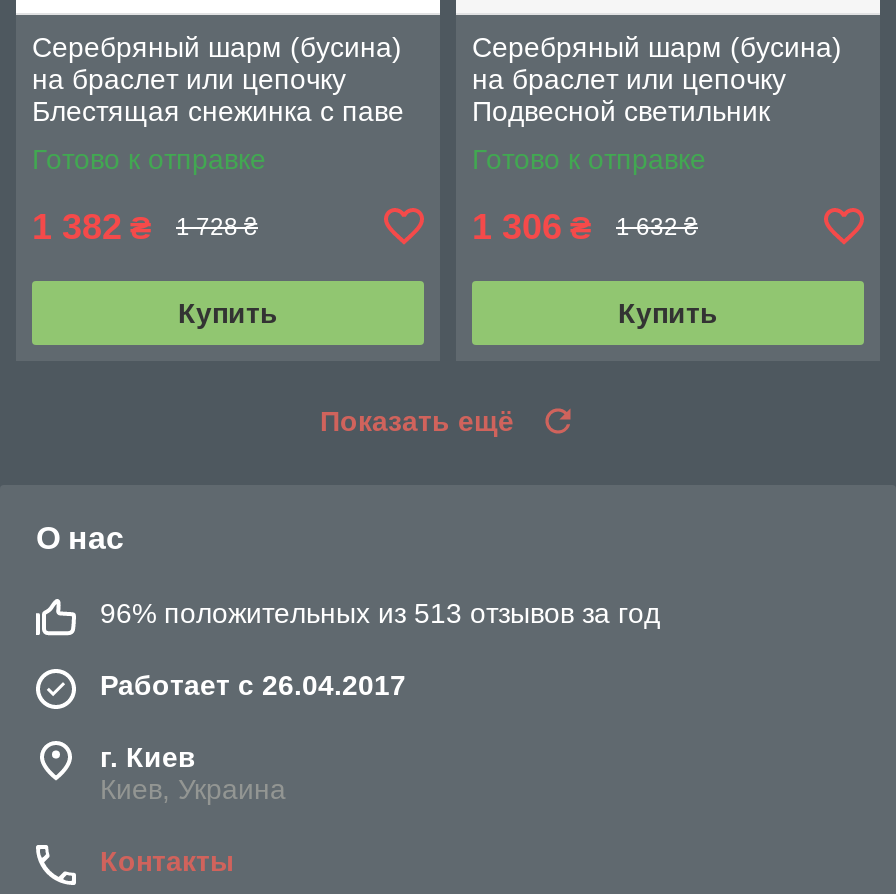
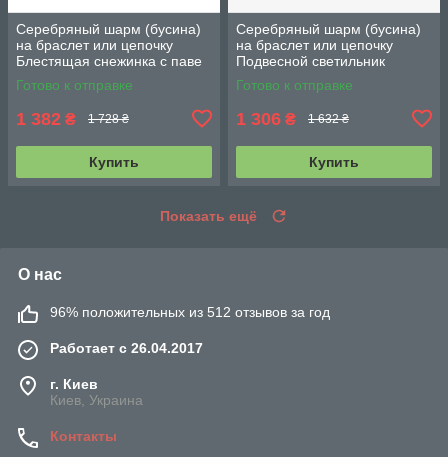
- 96% положительных из 513 отзывов за год
+ 96% положительных из 512 отзывов за год
